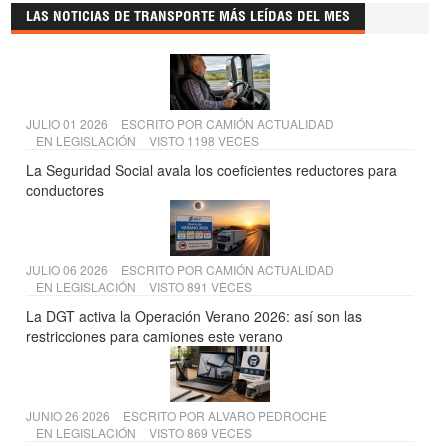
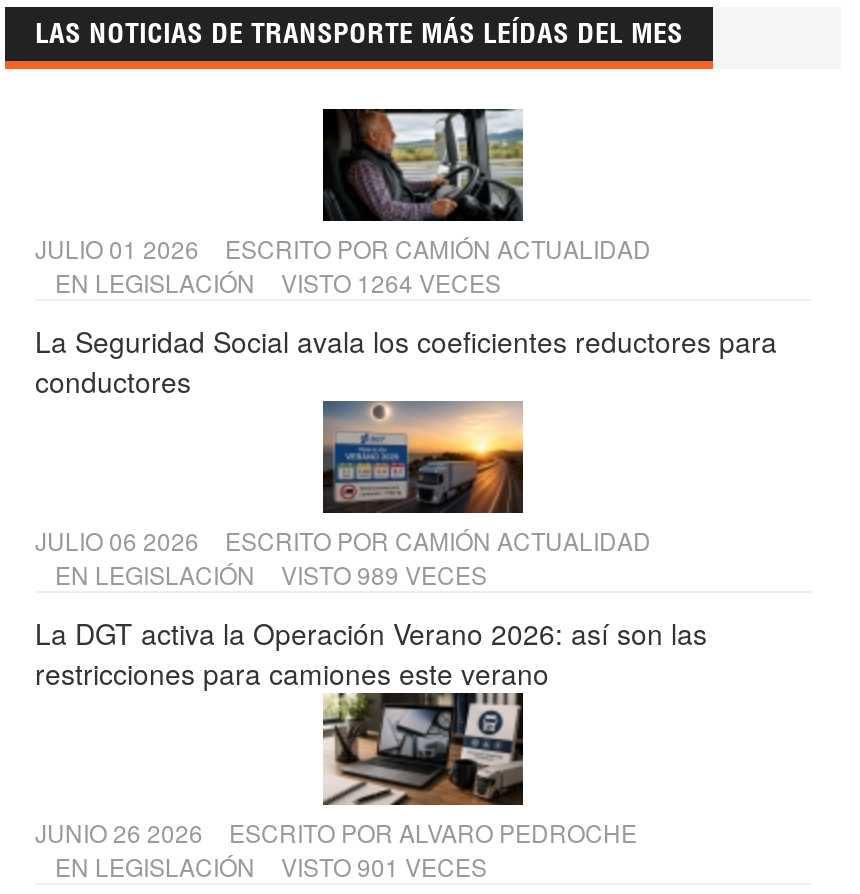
- EN LEGISLACIÓN VISTO 1198 VECES
+ EN LEGISLACIÓN VISTO 1264 VECES

- EN LEGISLACIÓN VISTO 891 VECES
+ EN LEGISLACIÓN VISTO 989 VECES

- EN LEGISLACIÓN VISTO 869 VECES
+ EN LEGISLACIÓN VISTO 901 VECES
